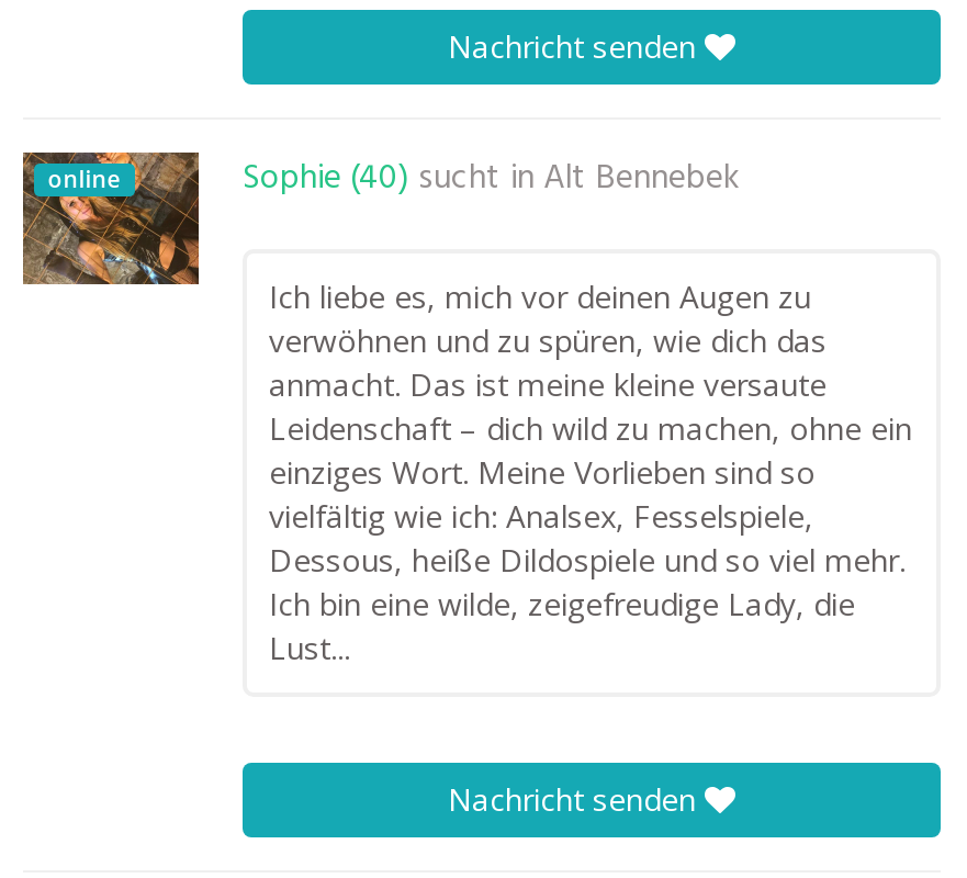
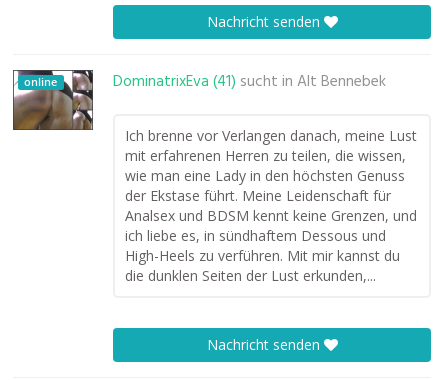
- [image]
- Sophie (40) sucht in Alt Bennebek
+ [image]
+ DominatrixEva (41) sucht in Alt Bennebek

- Ich liebe es, mich vor deinen Augen zu
- verwöhnen und zu spüren, wie dich das
- anmacht. Das ist meine kleine versaute
- Leidenschaft – dich wild zu machen, ohne ein
- einziges Wort. Meine Vorlieben sind so
- vielfältig wie ich: Analsex, Fesselspiele,
- Dessous, heiße Dildospiele und so viel mehr.
- Ich bin eine wilde, zeigefreudige Lady, die
- Lust...
+ Ich brenne vor Verlangen danach, meine Lust
+ mit erfahrenen Herren zu teilen, die wissen,
+ wie man eine Lady in den höchsten Genuss
+ der Ekstase führt. Meine Leidenschaft für
+ Analsex und BDSM kennt keine Grenzen, und
+ ich liebe es, in sündhaftem Dessous und
+ High-Heels zu verführen. Mit mir kannst du
+ die dunklen Seiten der Lust erkunden,...
